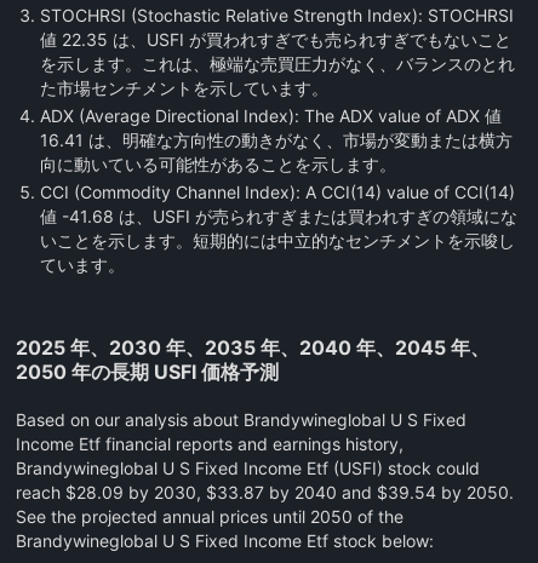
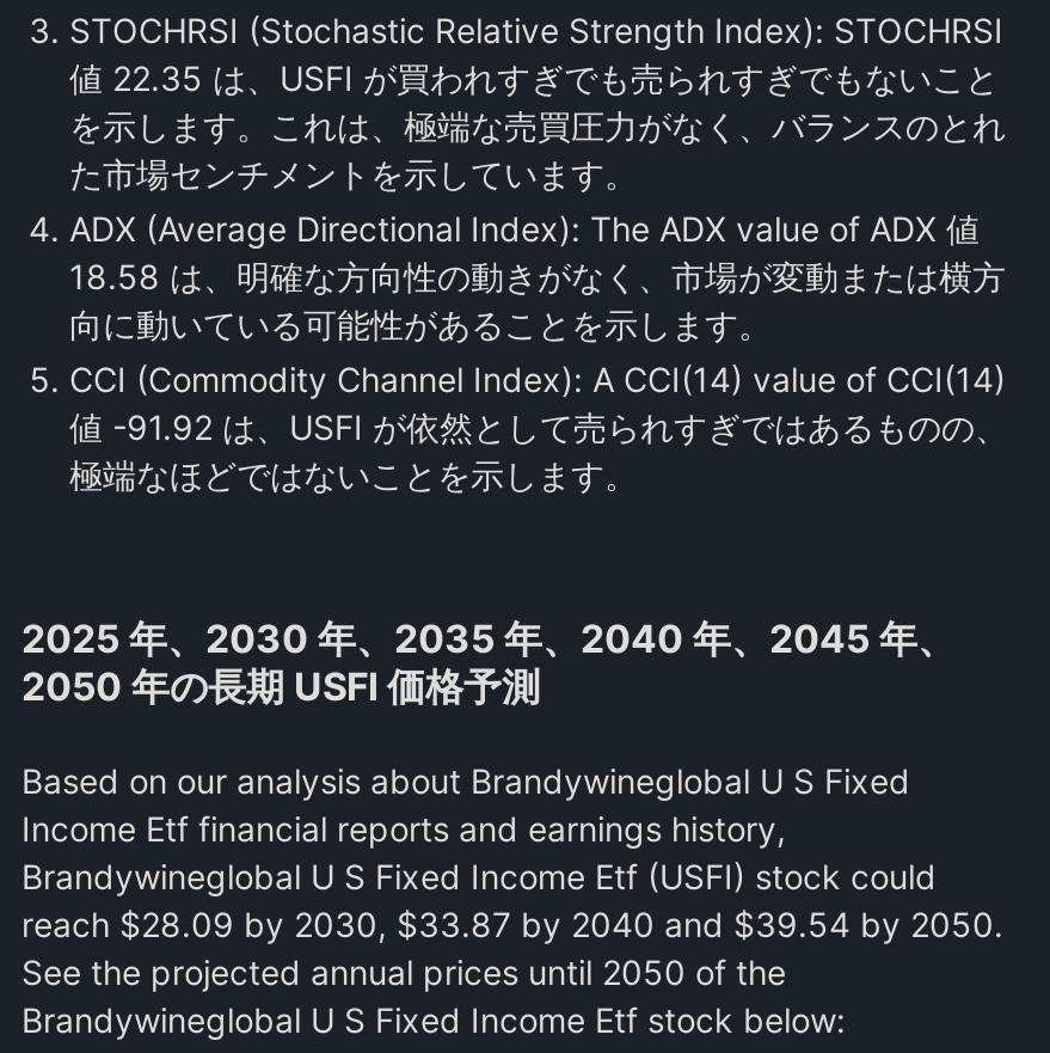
- 16.41 は、明確な方向性の動きがなく、市場が変動または横方
+ 18.58 は、明確な方向性の動きがなく、市場が変動または横方

- 値 -41.68 は、USFI が売られすぎまたは買われすぎの領域にな
- いことを示します。短期的には中立的なセンチメントを示唆し
- ています。
+ 値 -91.92 は、USFI が依然として売られすぎではあるものの、
+ 極端なほどではないことを示します。
